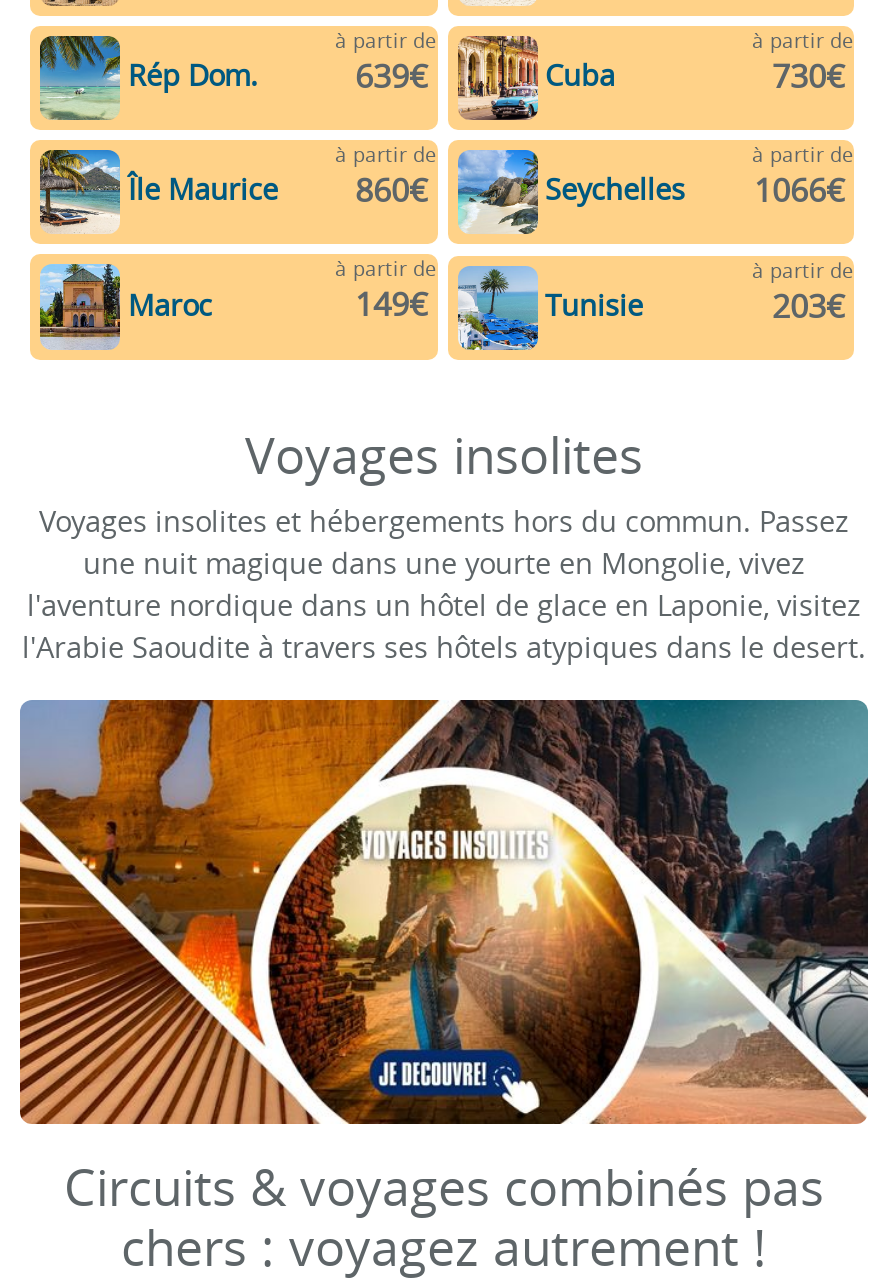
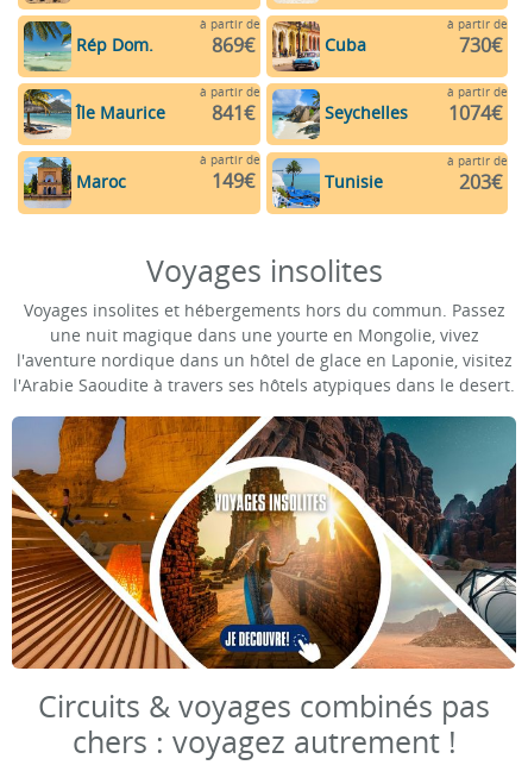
- 639€
+ 869€

- 860€
+ 841€

- Seychelles 1066€
+ Seychelles 1074€
